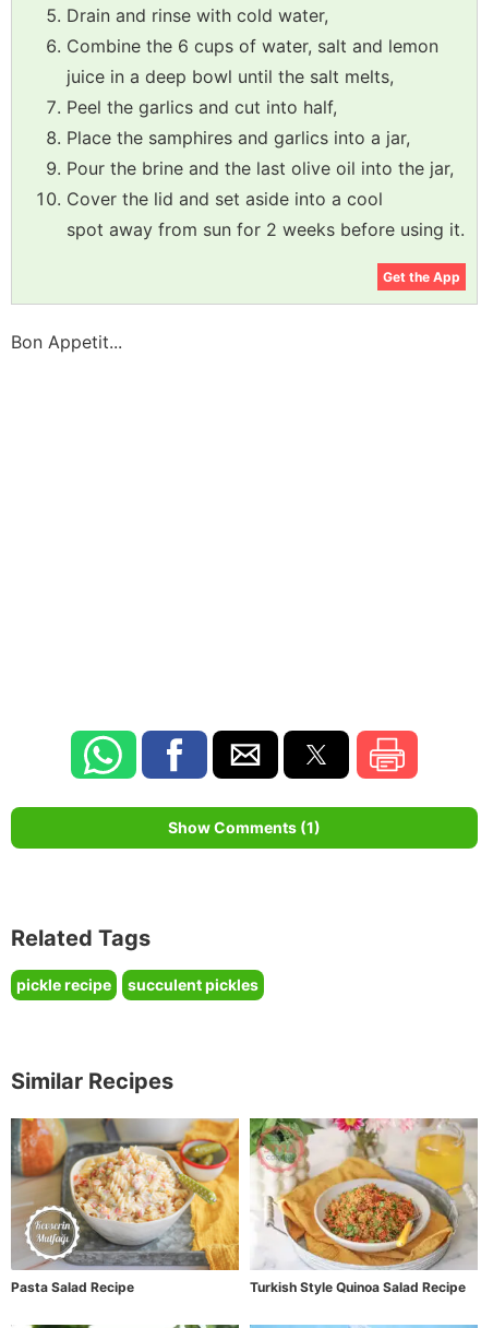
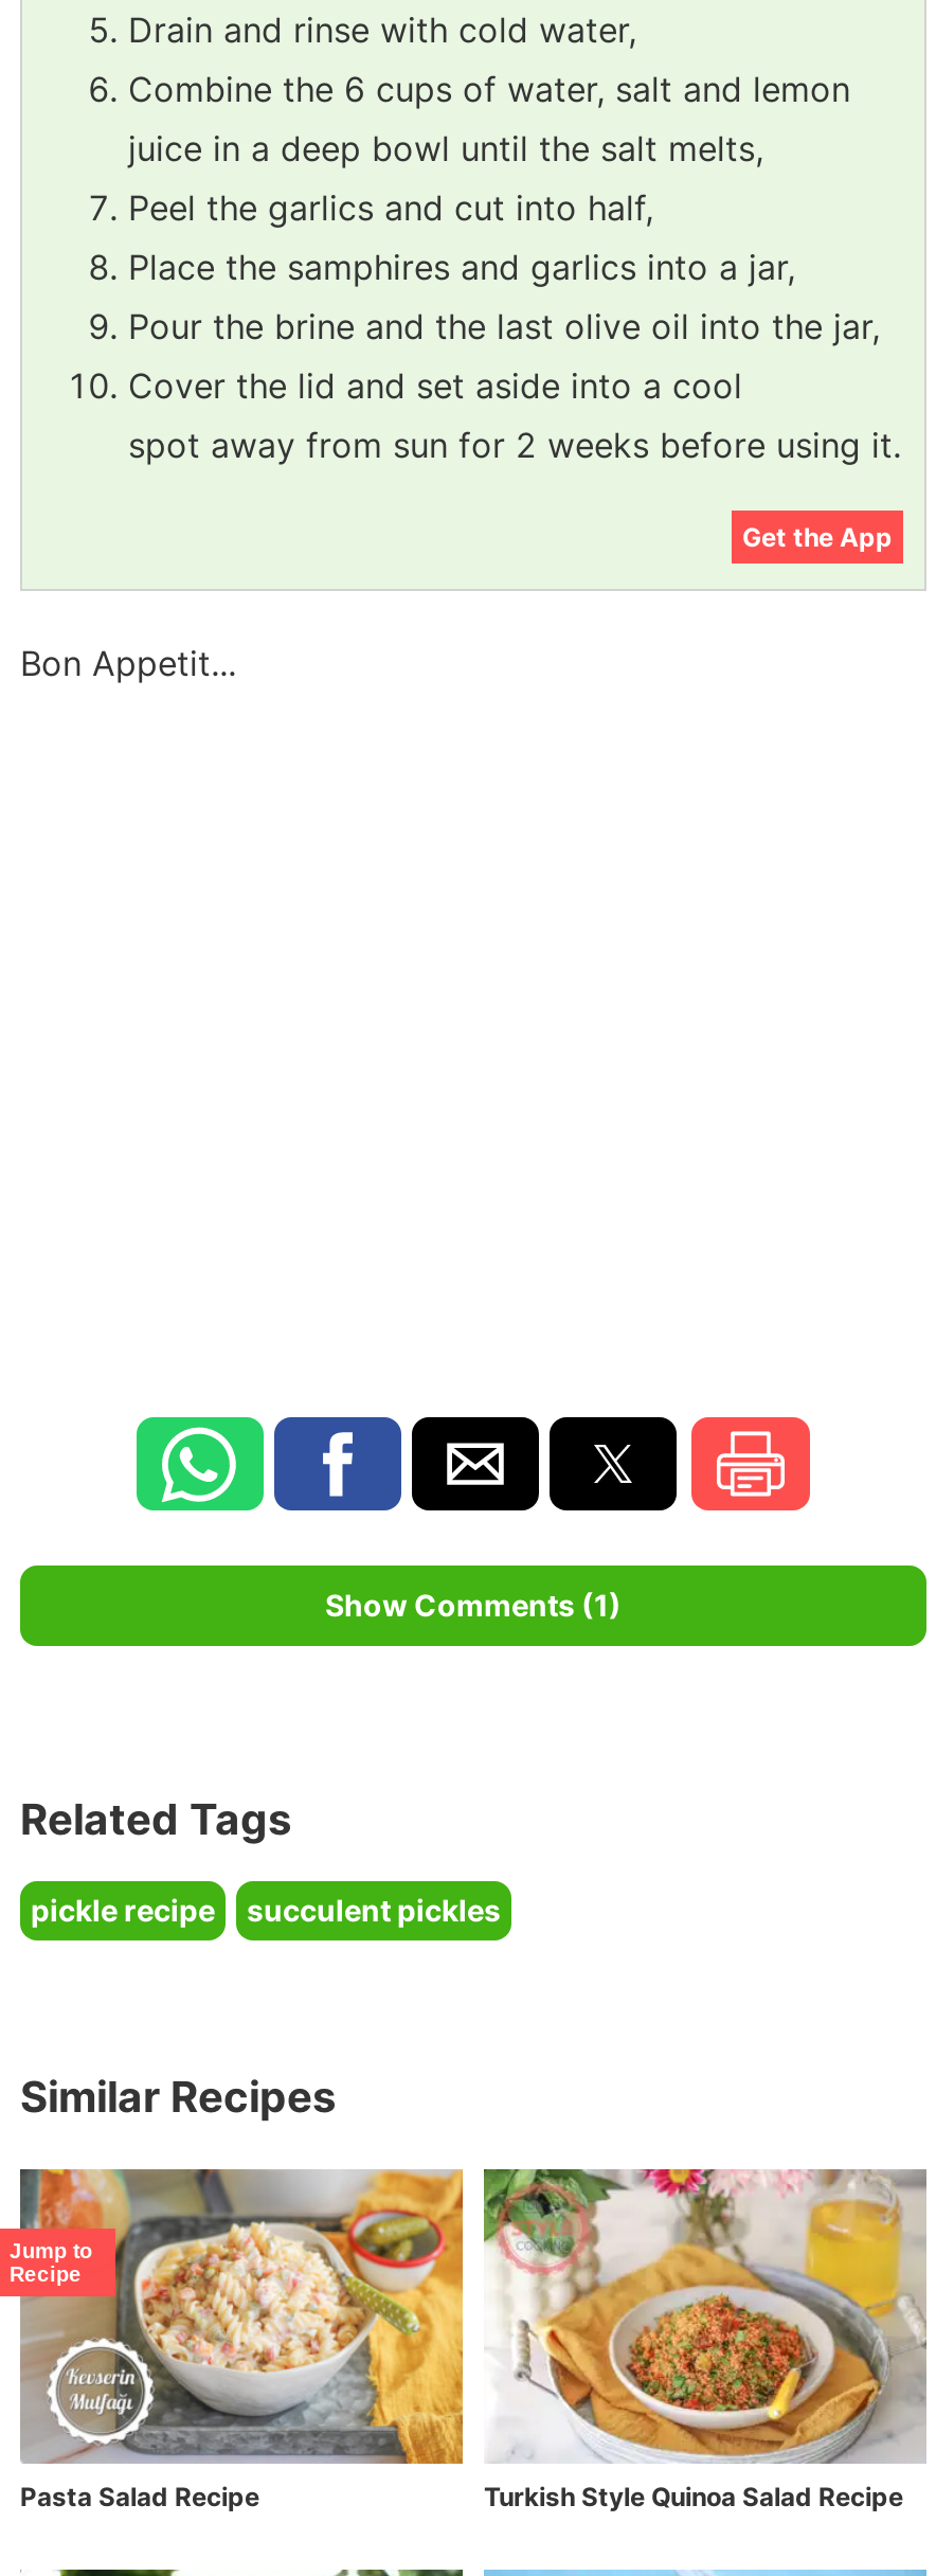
+ Jump to
+ Recipe
